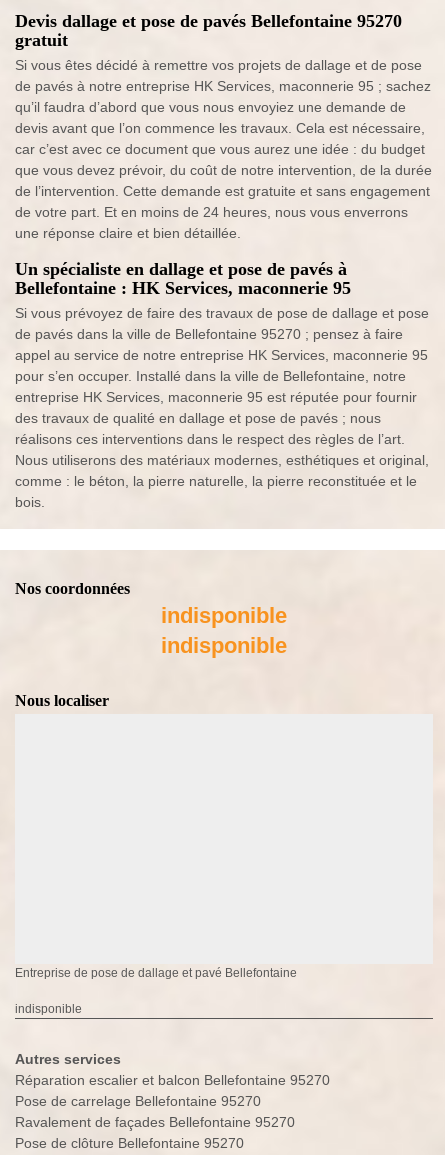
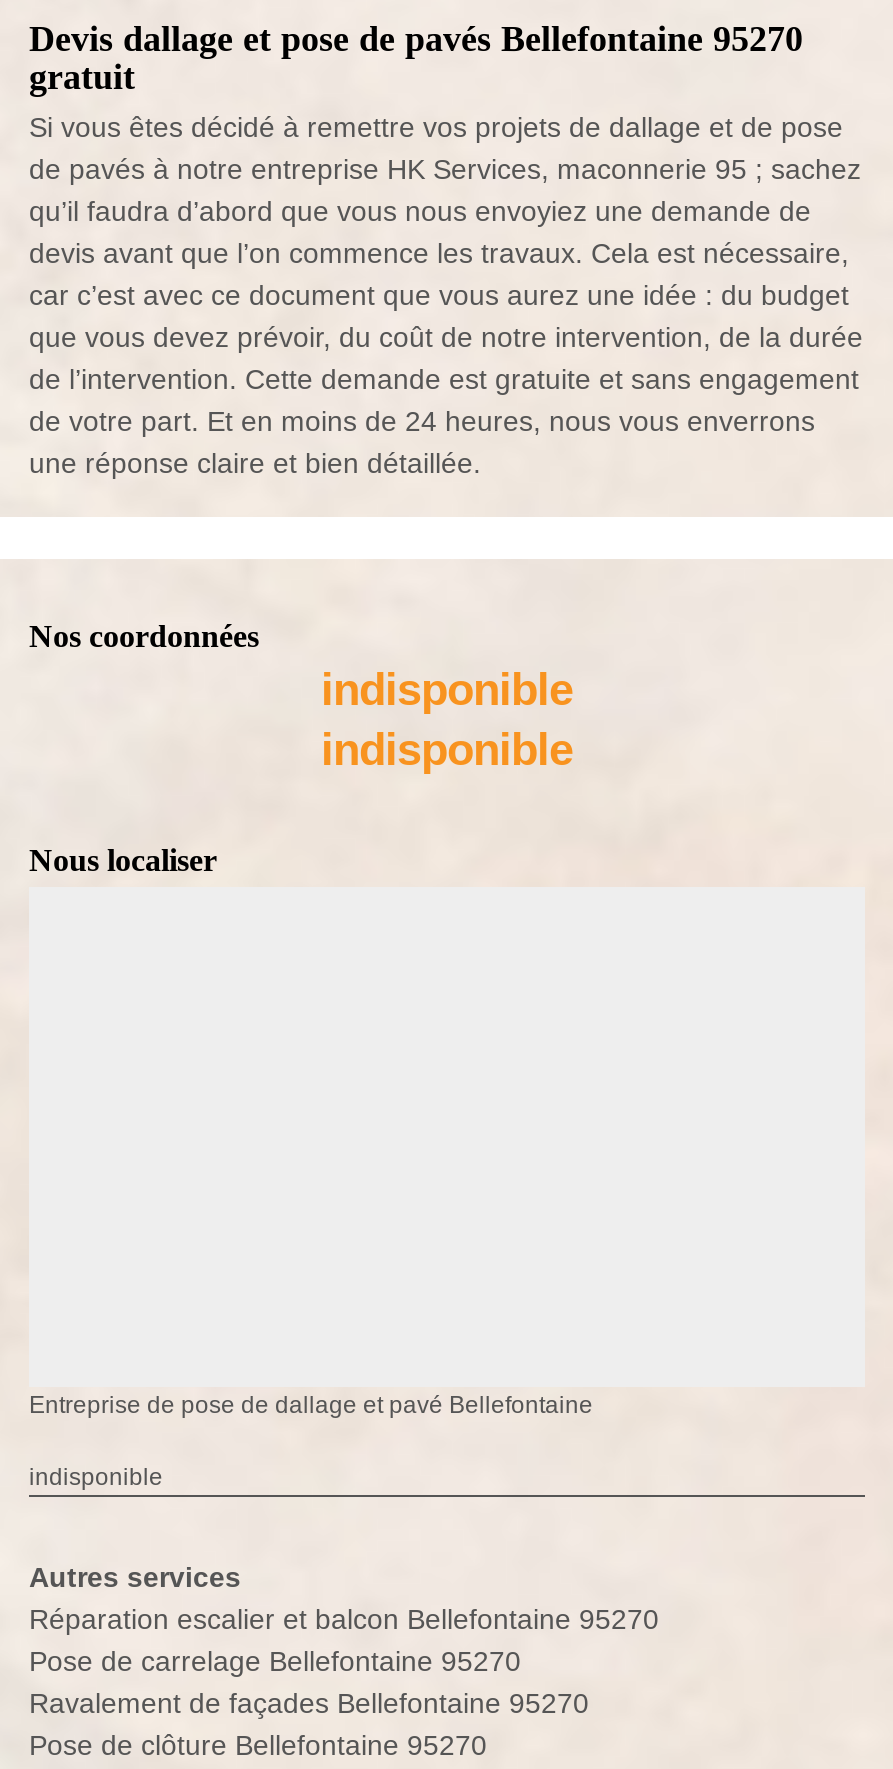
- Un spécialiste en dallage et pose de pavés à
- Bellefontaine : HK Services, maconnerie 95
- Si vous prévoyez de faire des travaux de pose de dallage et pose
- de pavés dans la ville de Bellefontaine 95270 ; pensez à faire
- appel au service de notre entreprise HK Services, maconnerie 95
- pour s’en occuper. Installé dans la ville de Bellefontaine, notre
- entreprise HK Services, maconnerie 95 est réputée pour fournir
- des travaux de qualité en dallage et pose de pavés ; nous
- réalisons ces interventions dans le respect des règles de l’art.
- Nous utiliserons des matériaux modernes, esthétiques et original,
- comme : le béton, la pierre naturelle, la pierre reconstituée et le
- bois.
